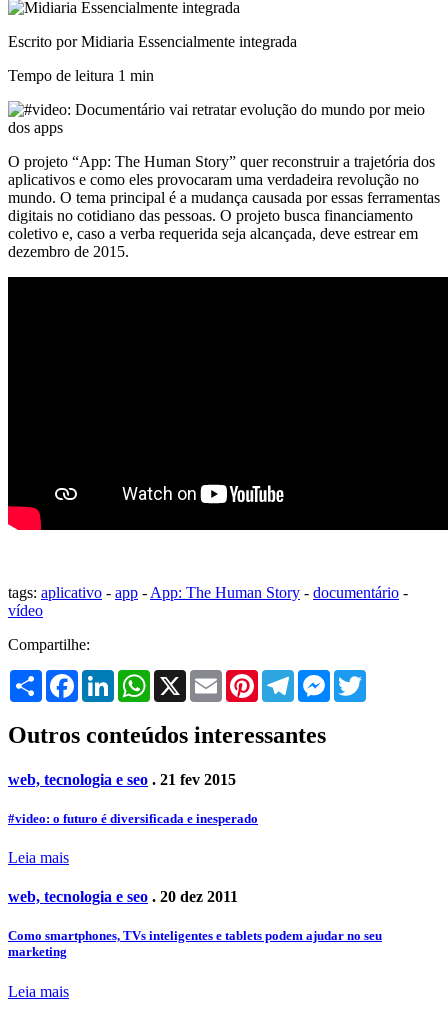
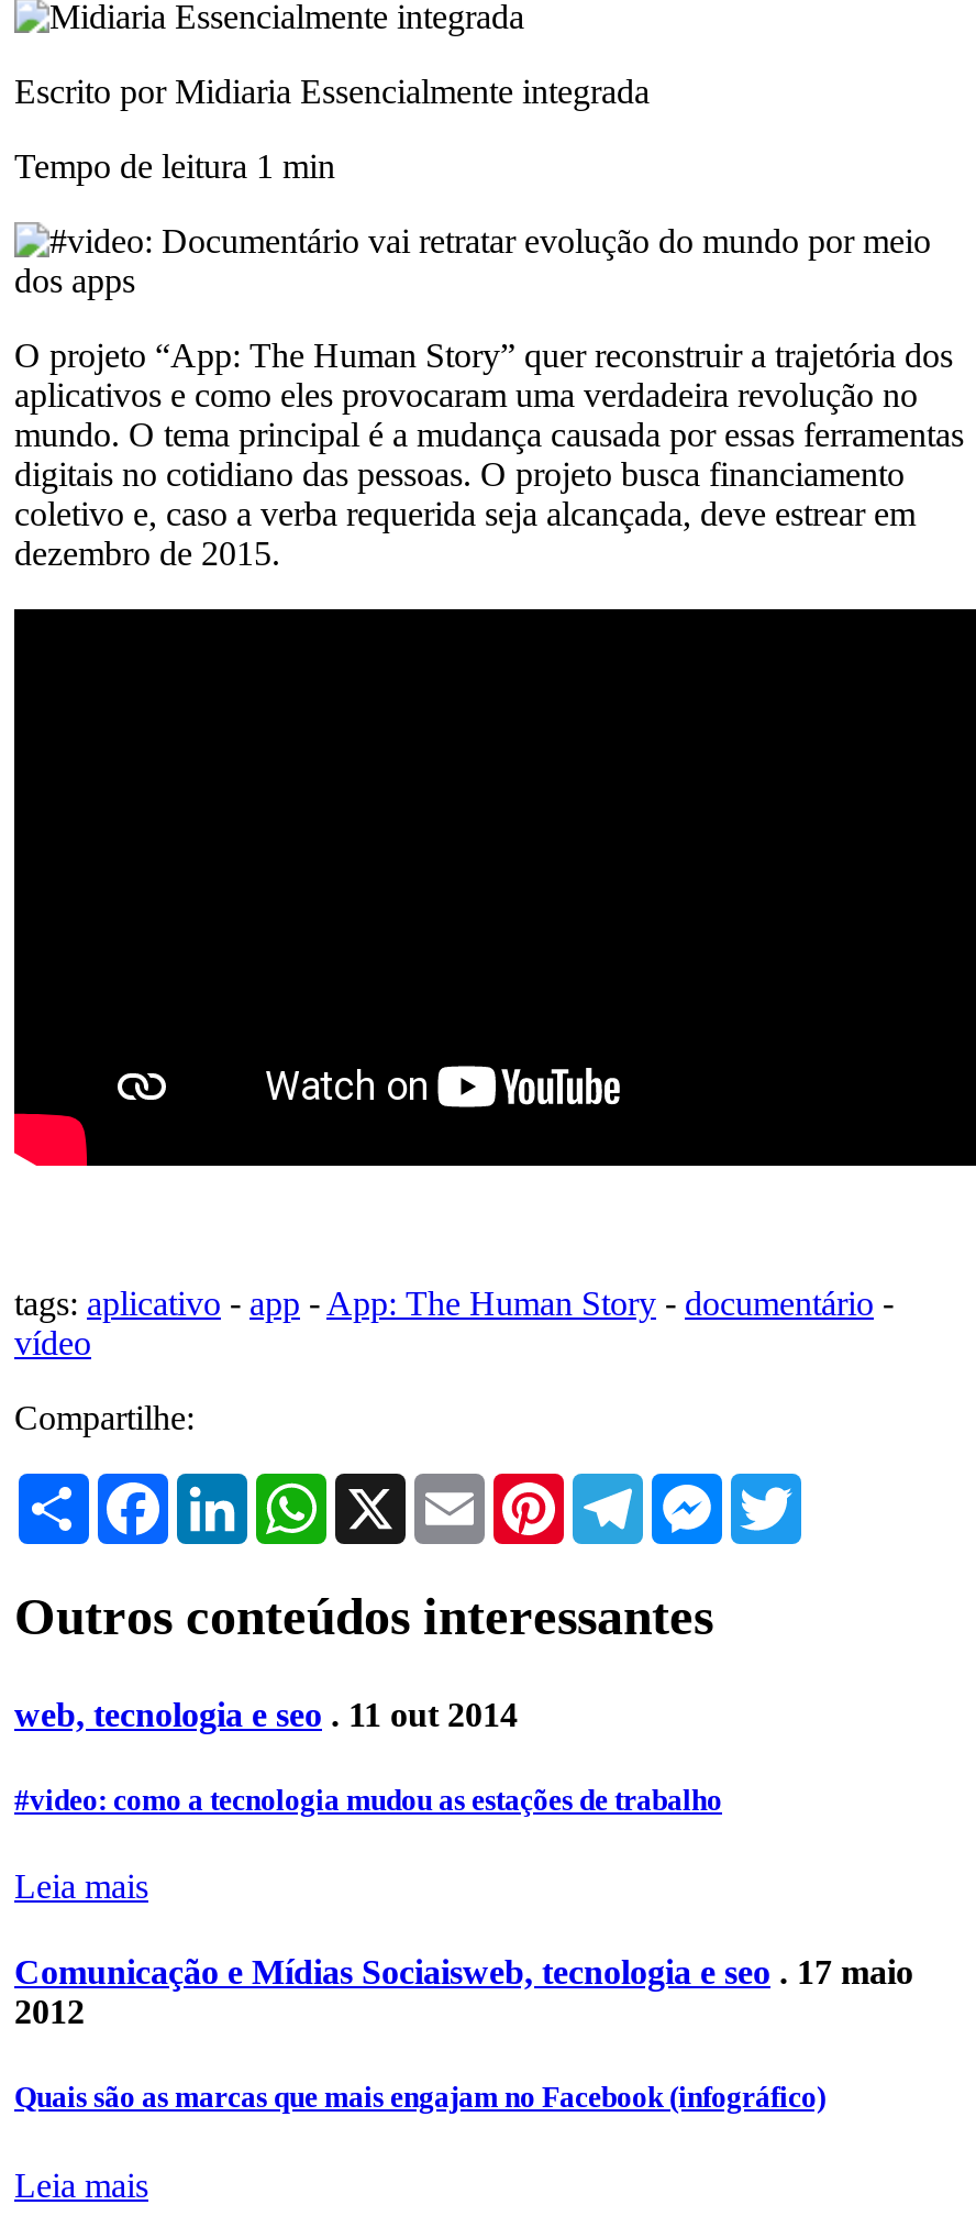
- web, tecnologia e seo. 21 fev 2015
+ web, tecnologia e seo. 11 out 2014

- #video: o futuro é diversificada e inesperado
+ #video: como a tecnologia mudou as estações de trabalho

- web, tecnologia e seo. 20 dez 2011
+ Comunicação e Mídias Sociaisweb, tecnologia e seo. 17 maio
+ 2012

- Como smartphones, TVs inteligentes e tablets podem ajudar no seu
- marketing
+ Quais são as marcas que mais engajam no Facebook (infográfico)
